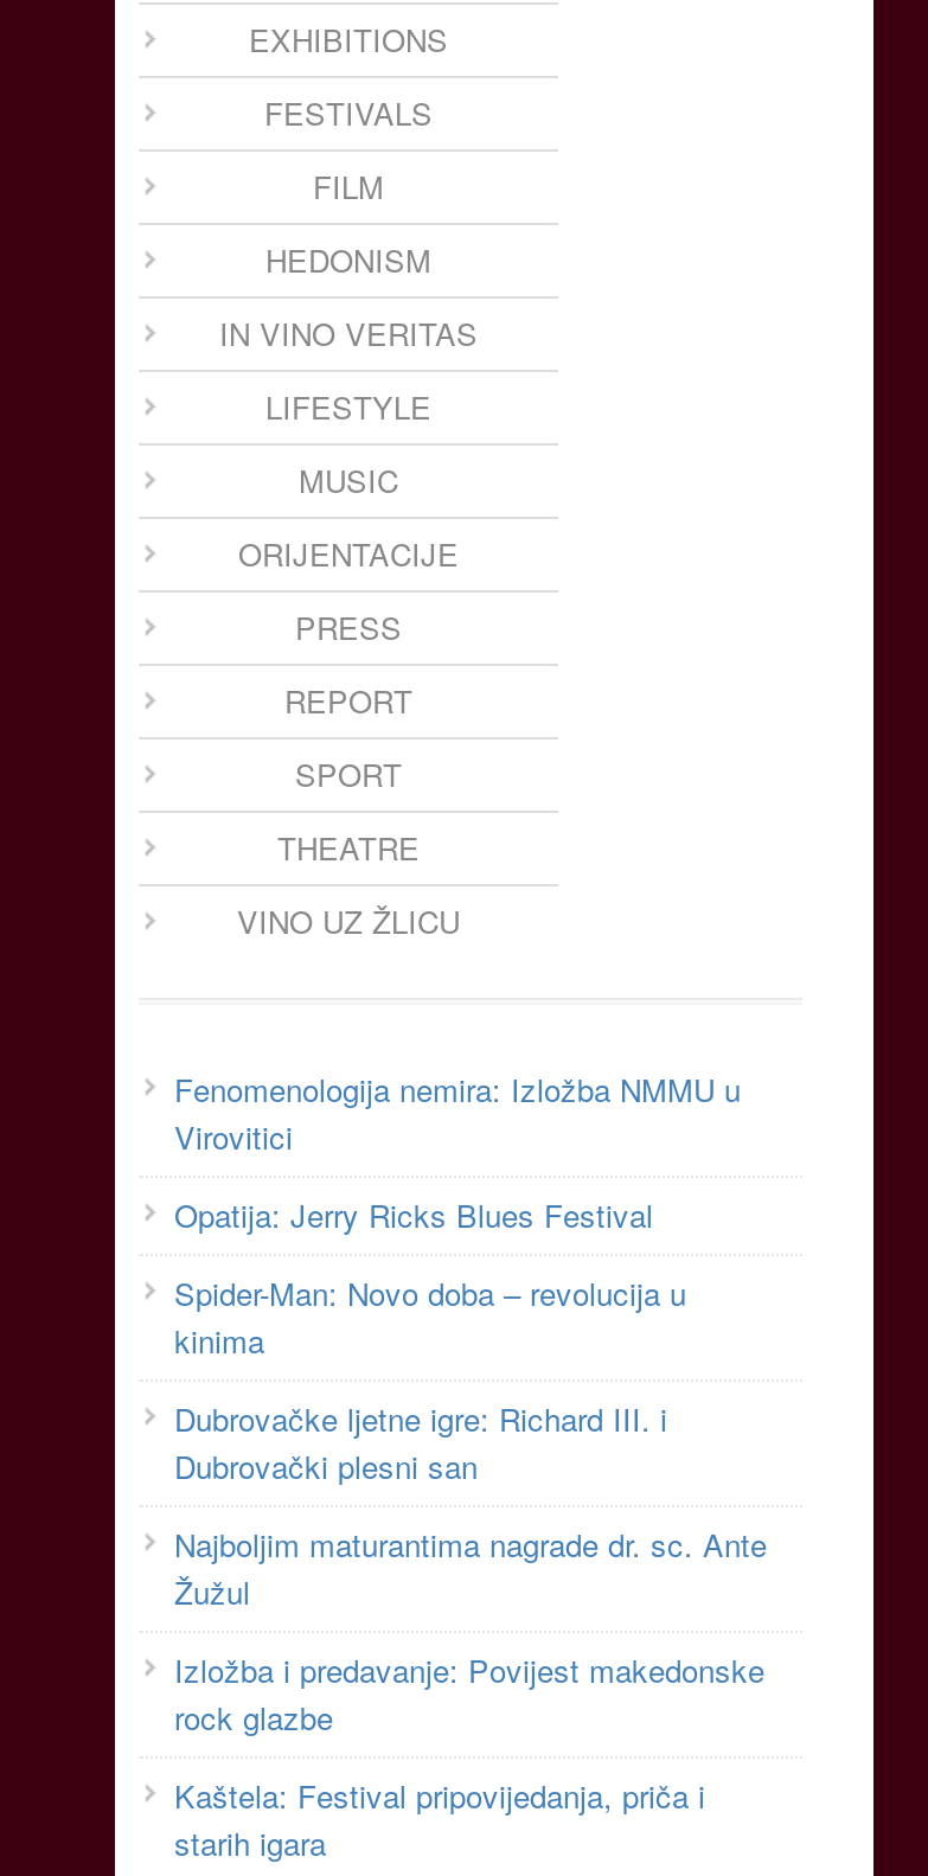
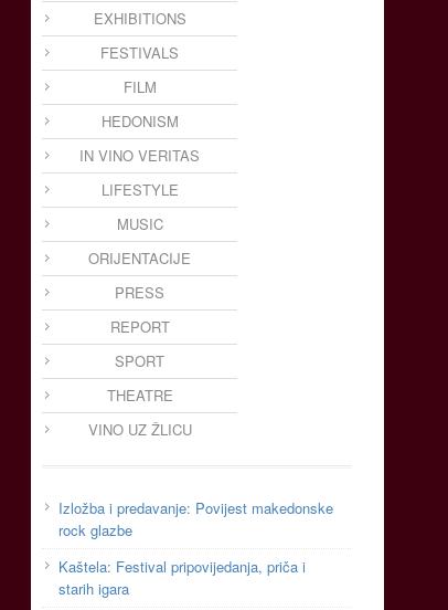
- Fenomenologija nemira: Izložba NMMU u
- Virovitici
- Opatija: Jerry Ricks Blues Festival
- Spider-Man: Novo doba – revolucija u
- kinima
- Dubrovačke ljetne igre: Richard III. i
- Dubrovački plesni san
- Najboljim maturantima nagrade dr. sc. Ante
- Žužul
